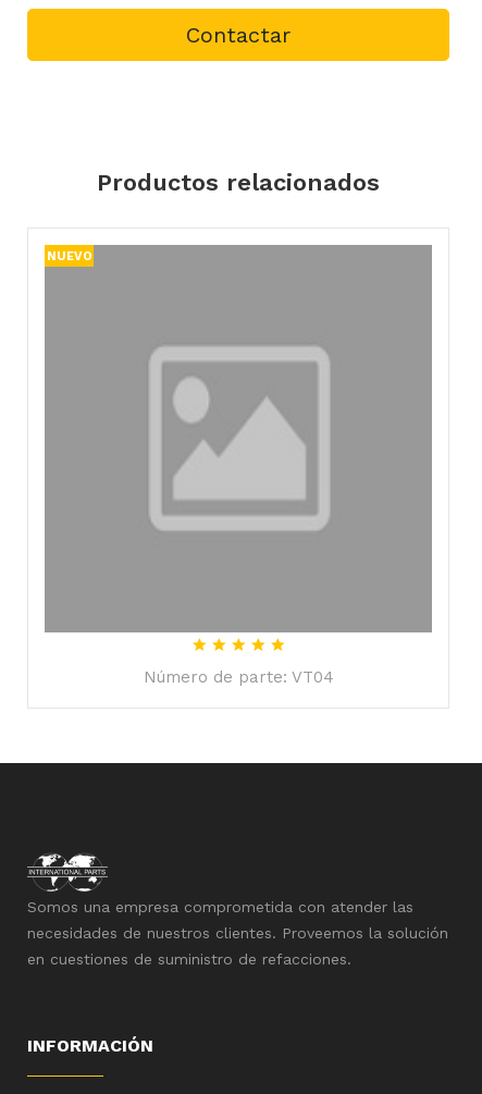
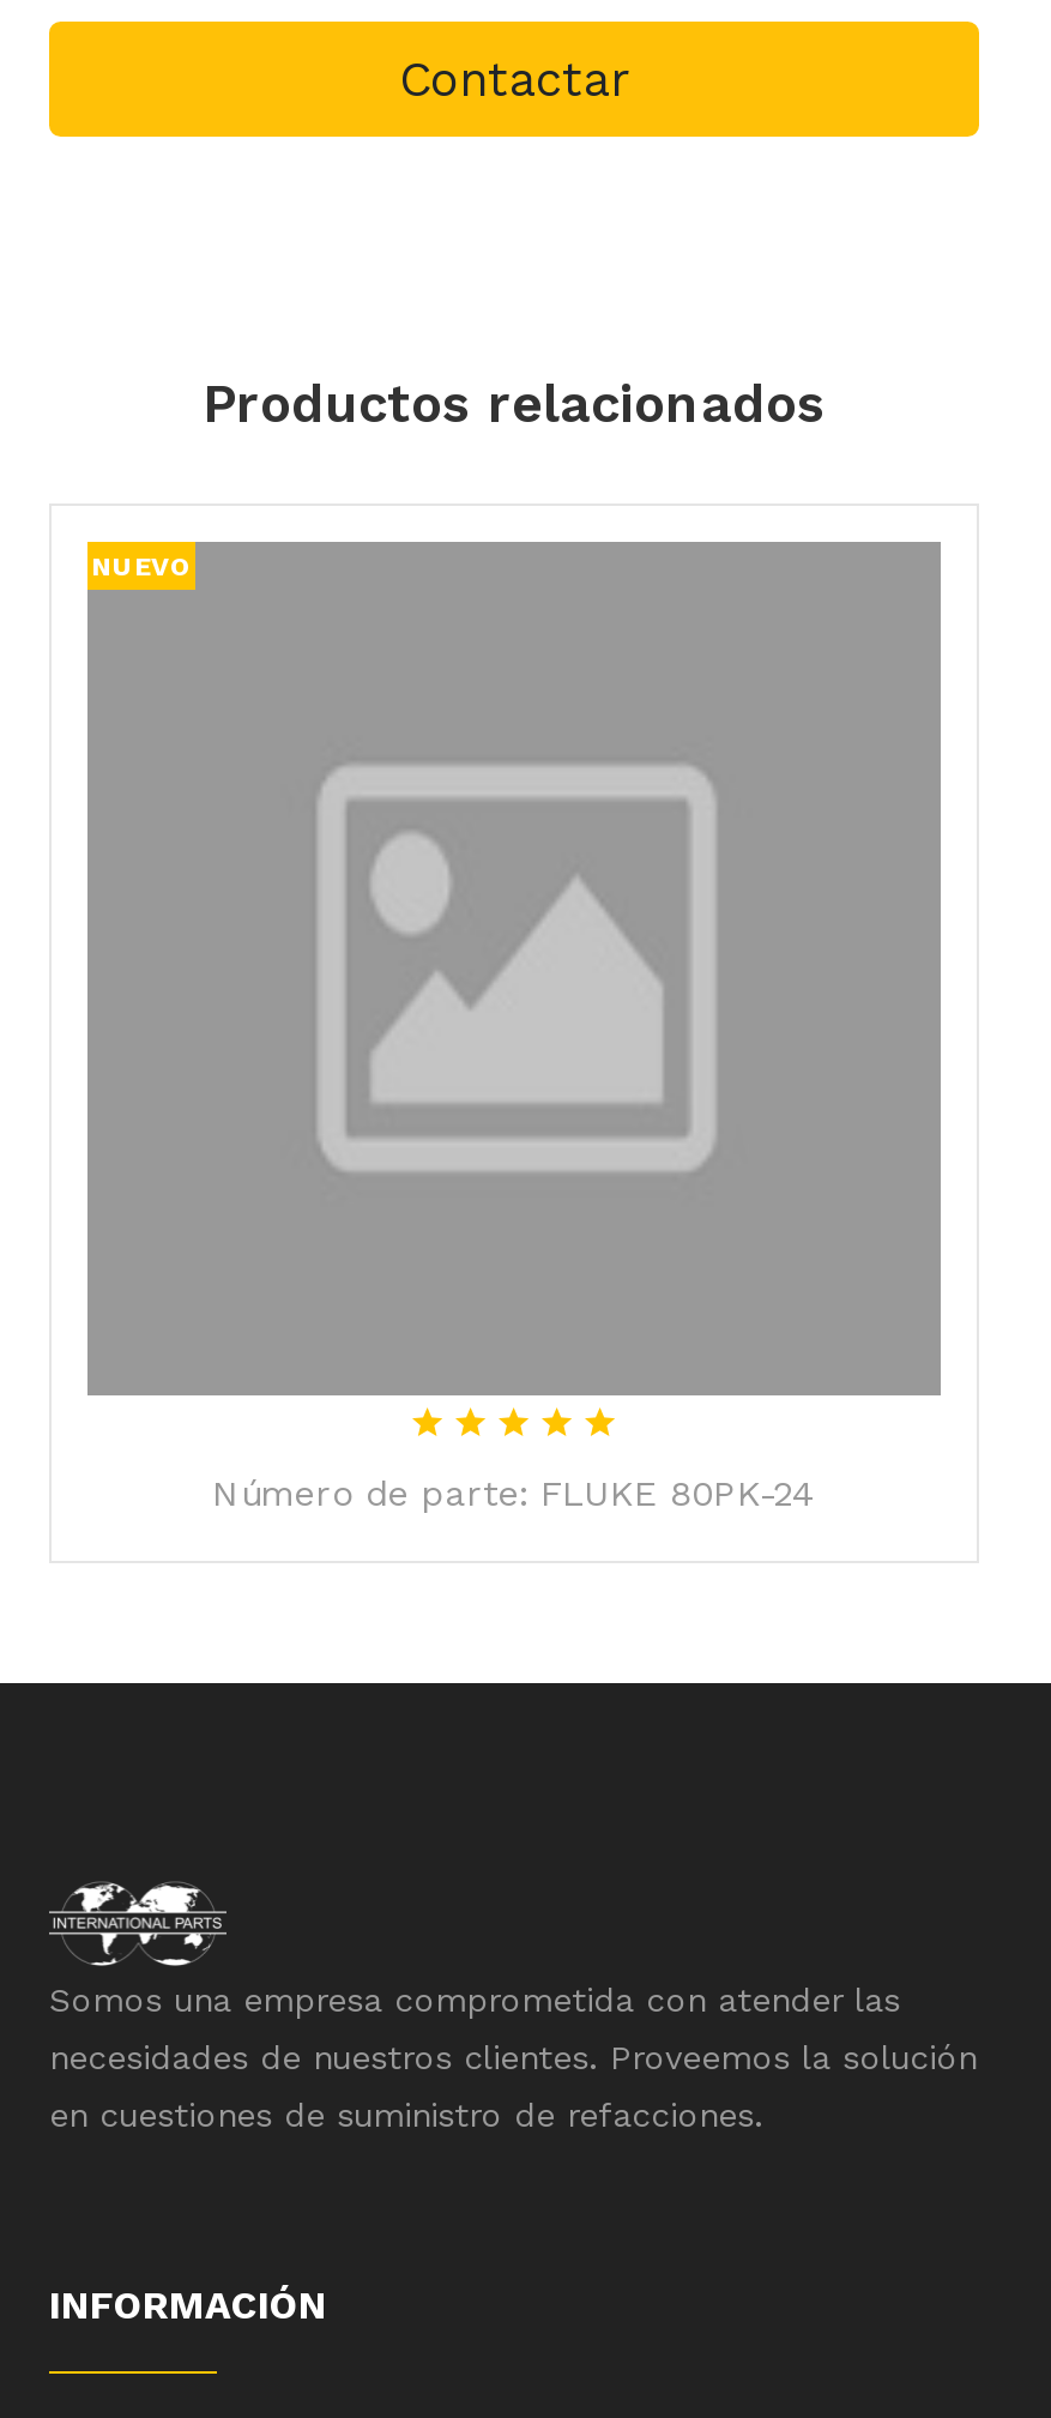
- Número de parte: VT04
+ Número de parte: FLUKE 80PK-24
